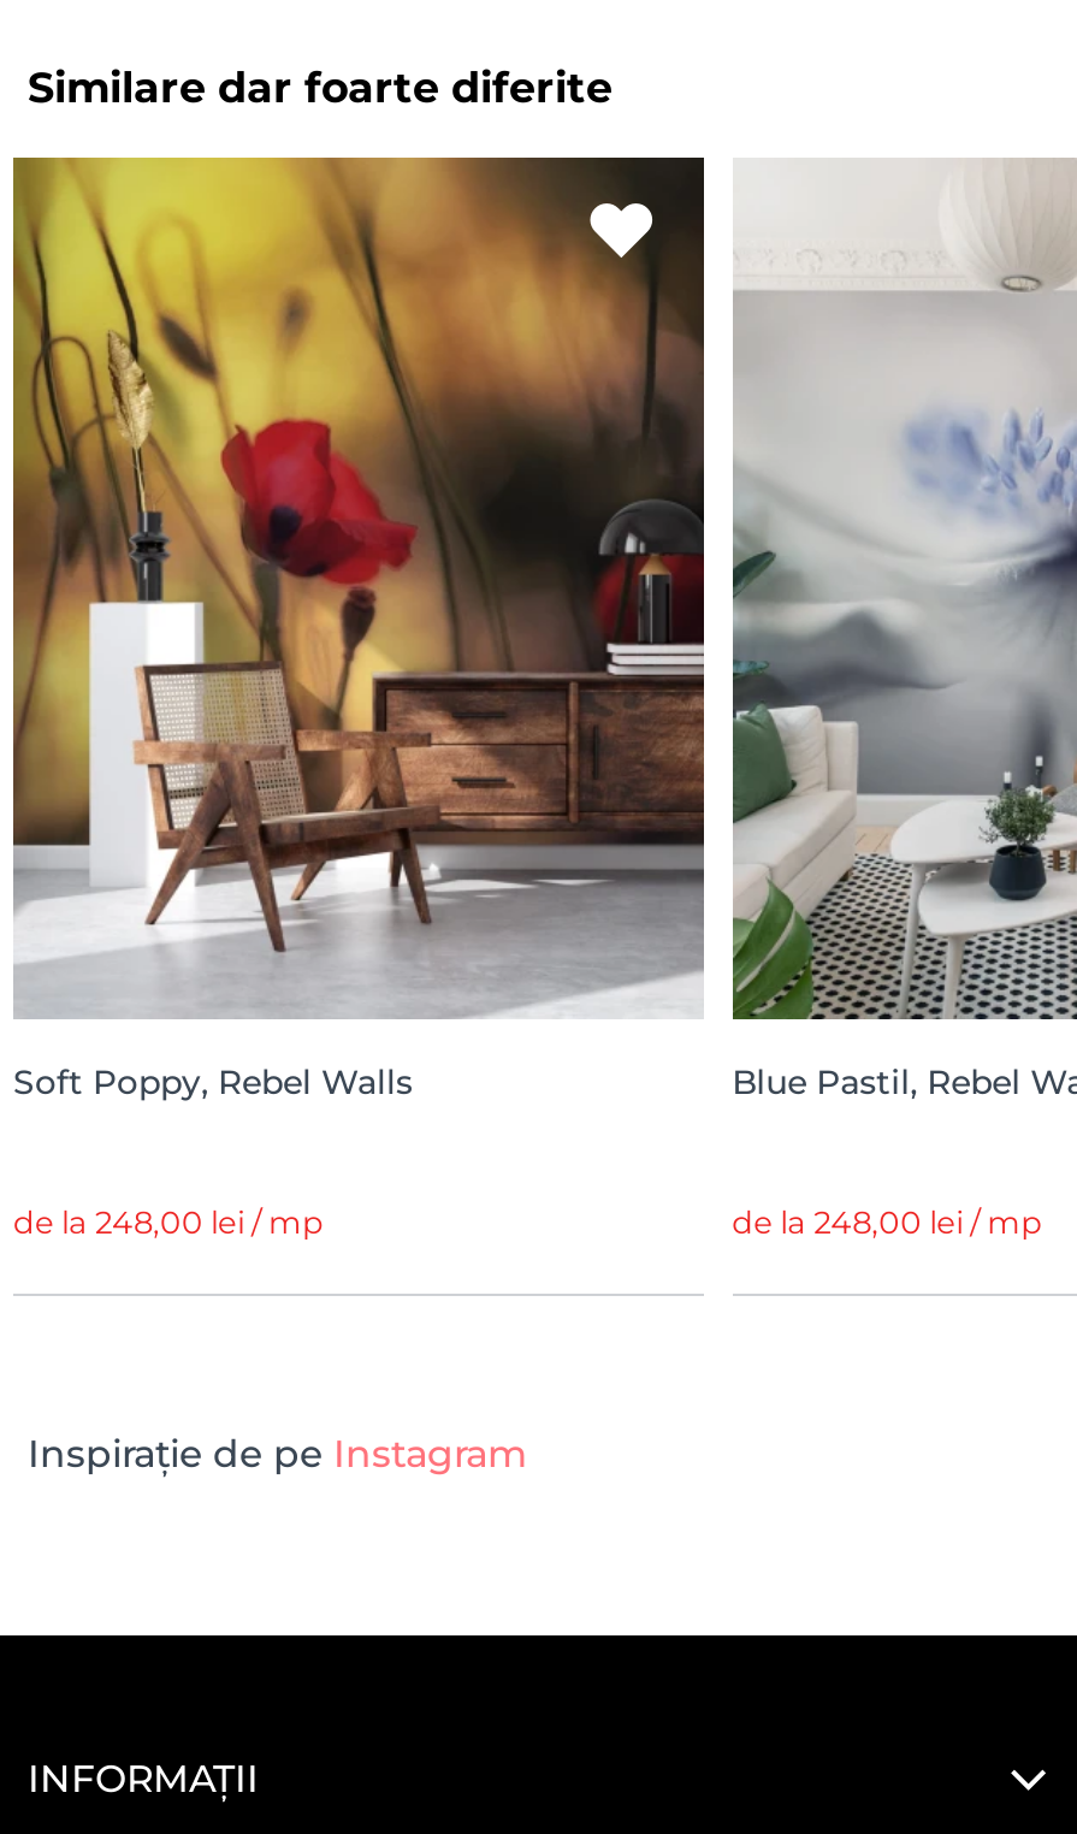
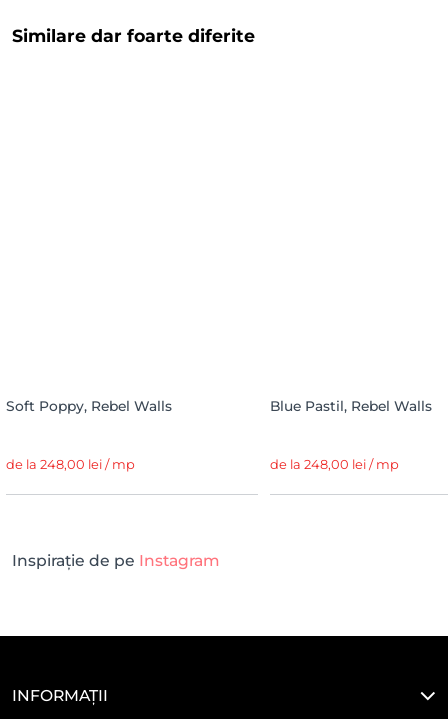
- [image]

- [image]
